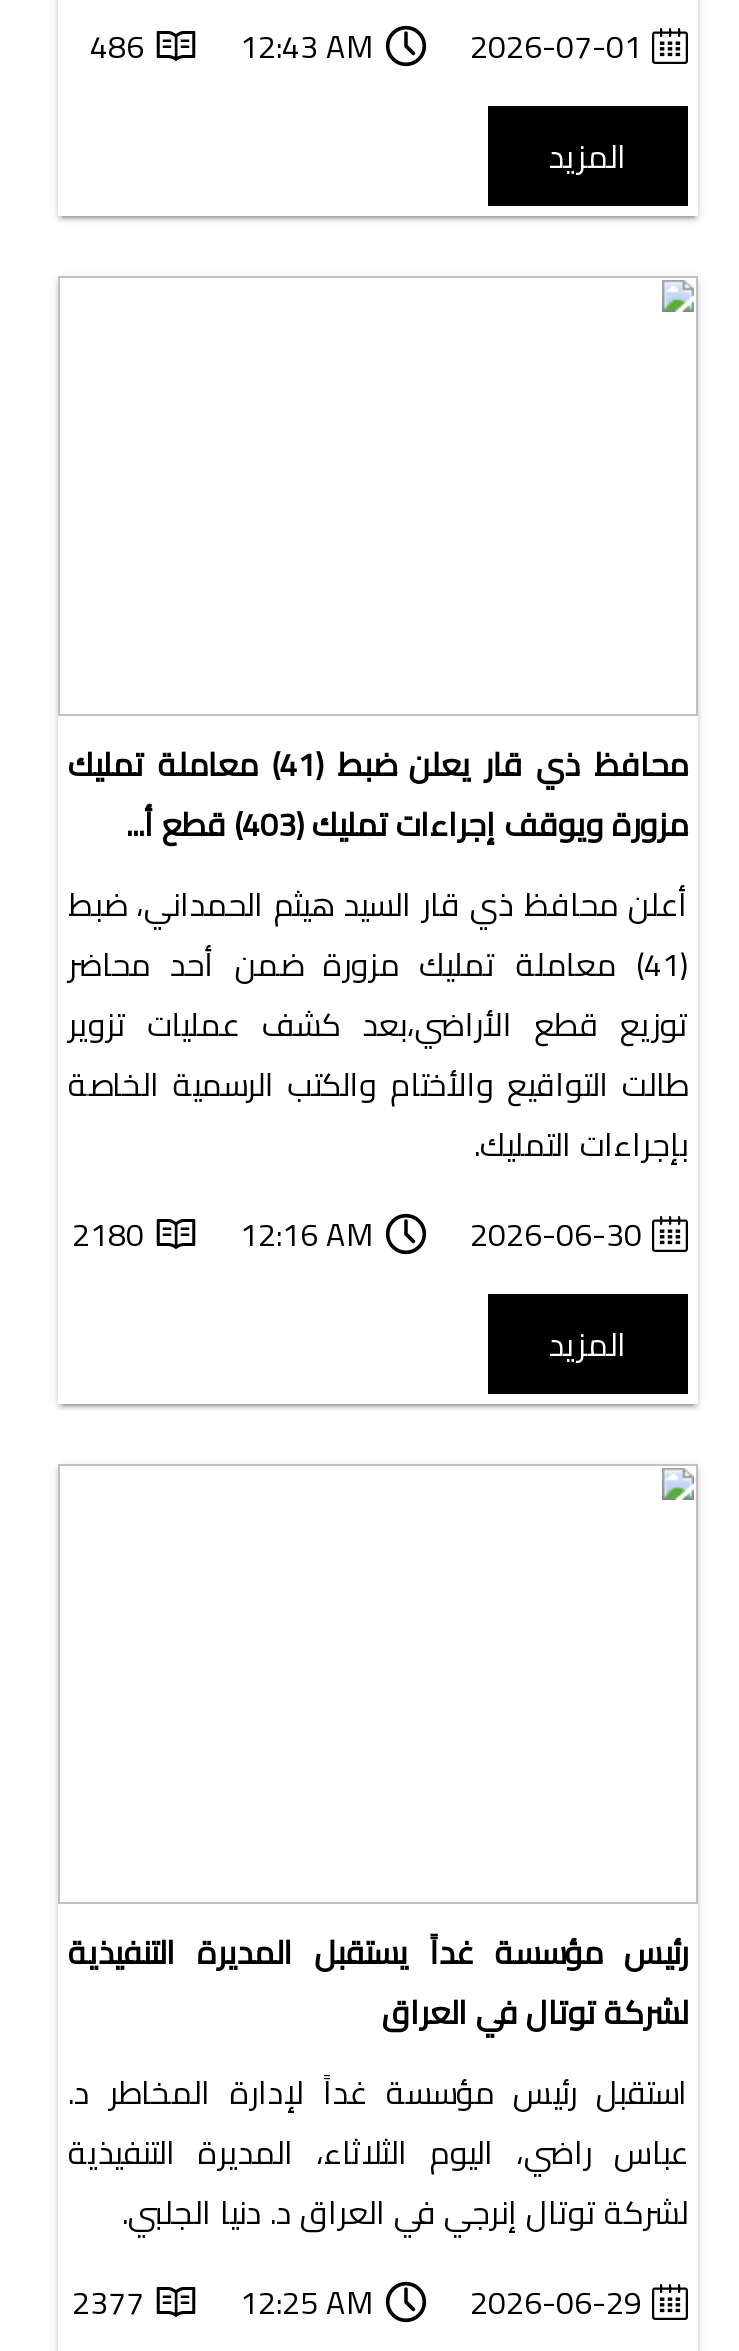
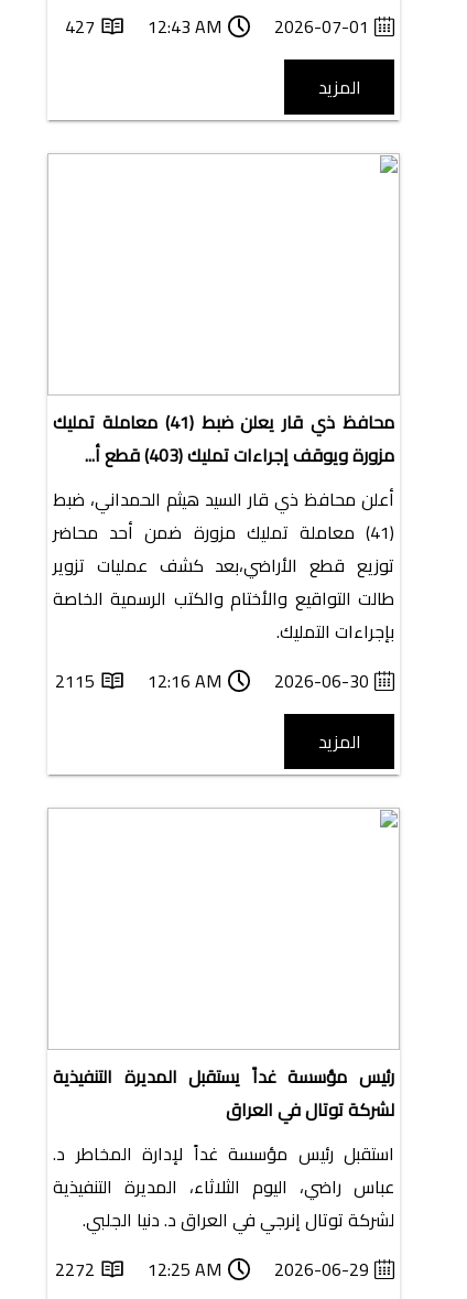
- 486 12:43 AM 2026-07-01
+ 427 12:43 AM 2026-07-01

- 2180 12:16 AM 2026-06-30
+ 2115 12:16 AM 2026-06-30

- 2377 12:25 AM 2026-06-29
+ 2272 12:25 AM 2026-06-29
